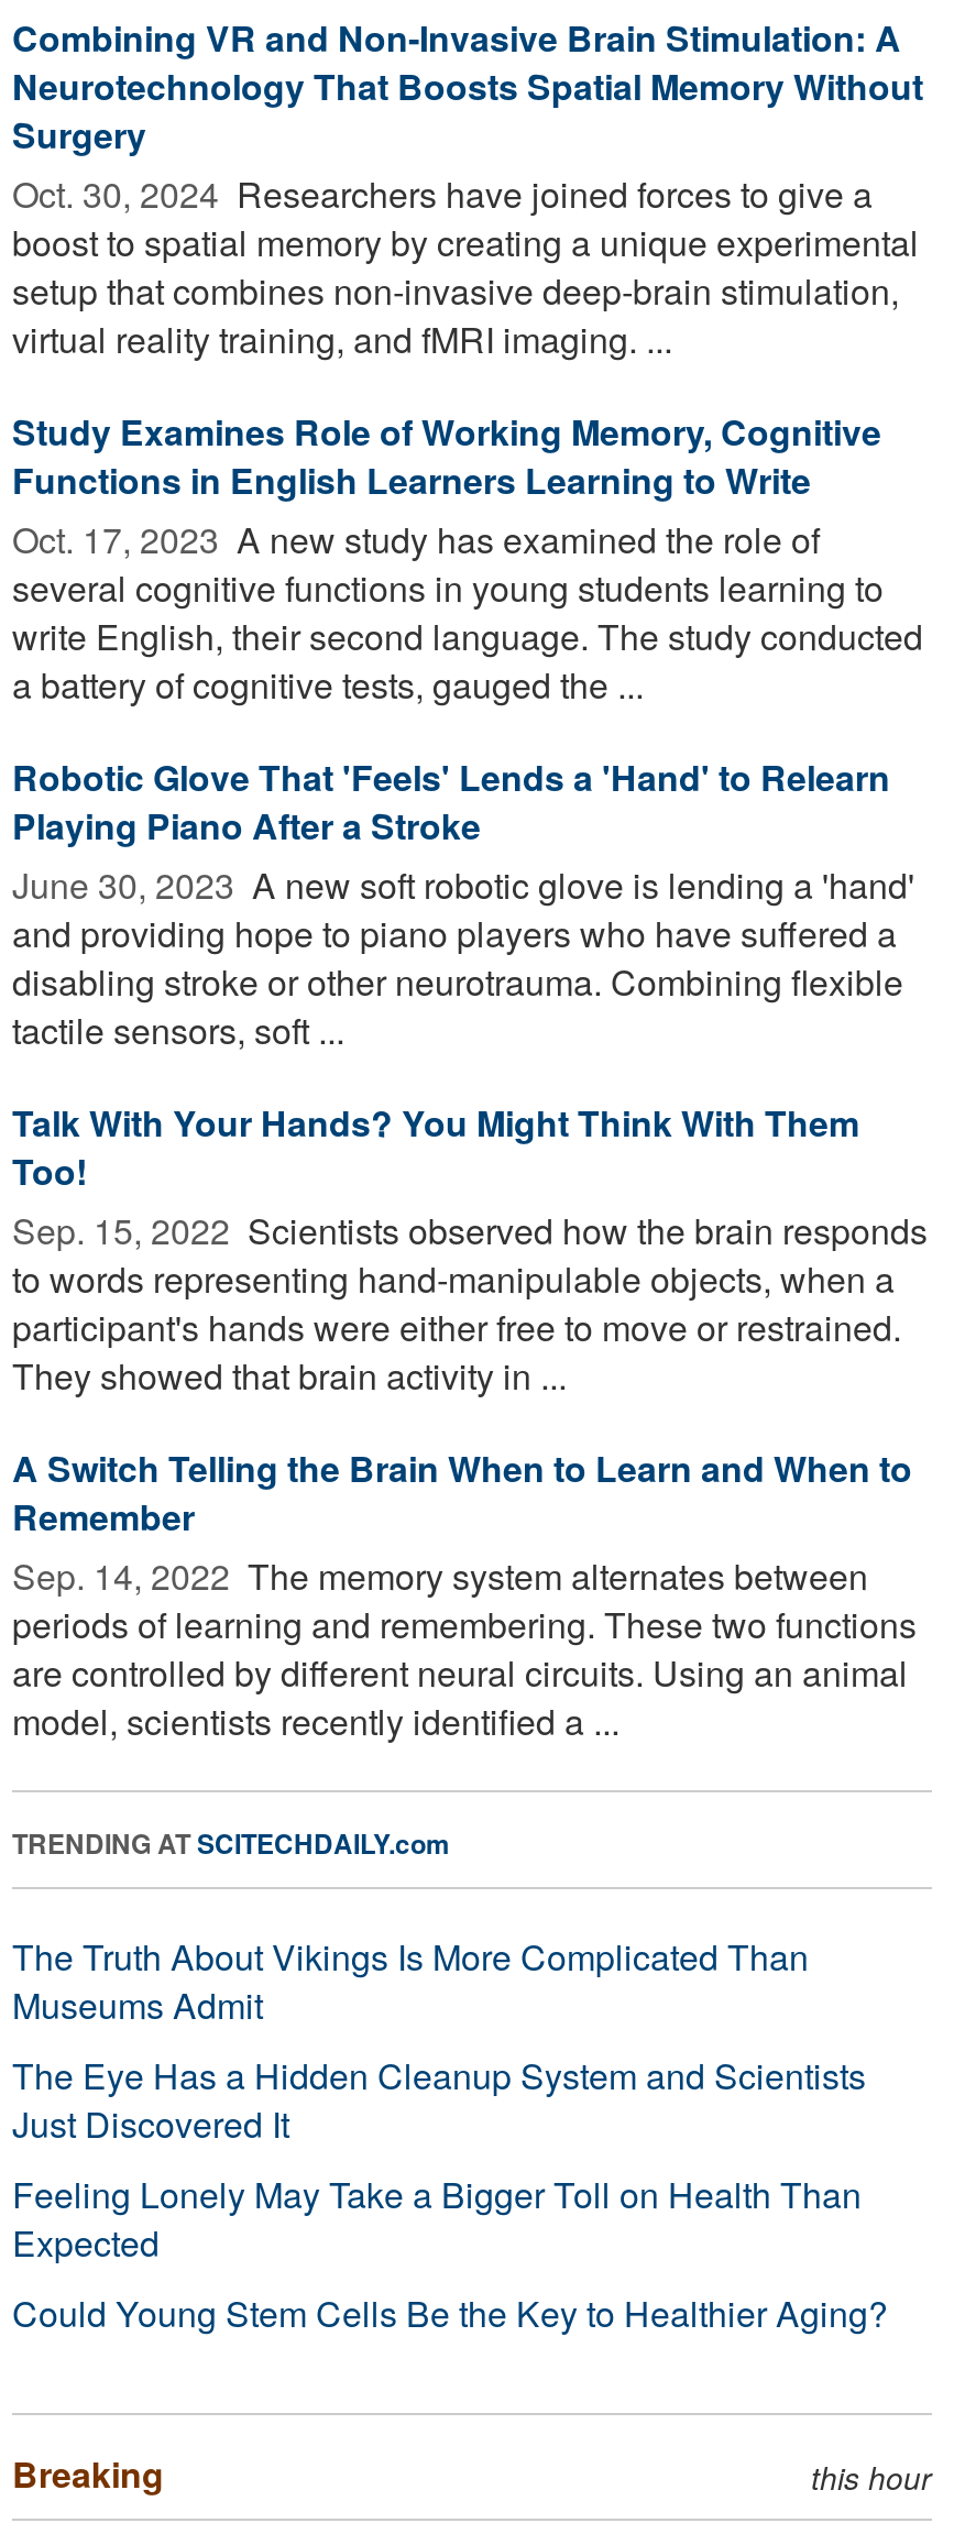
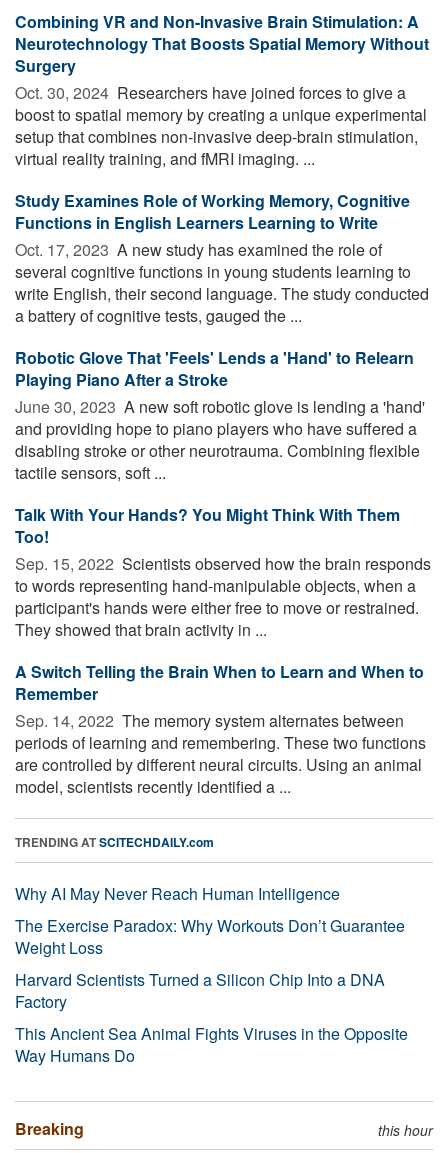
- The Truth About Vikings Is More Complicated Than
- Museums Admit
- The Eye Has a Hidden Cleanup System and Scientists
- Just Discovered It
- Feeling Lonely May Take a Bigger Toll on Health Than
- Expected
- Could Young Stem Cells Be the Key to Healthier Aging?
+ Why AI May Never Reach Human Intelligence
+ The Exercise Paradox: Why Workouts Don’t Guarantee
+ Weight Loss
+ Harvard Scientists Turned a Silicon Chip Into a DNA
+ Factory
+ This Ancient Sea Animal Fights Viruses in the Opposite
+ Way Humans Do
